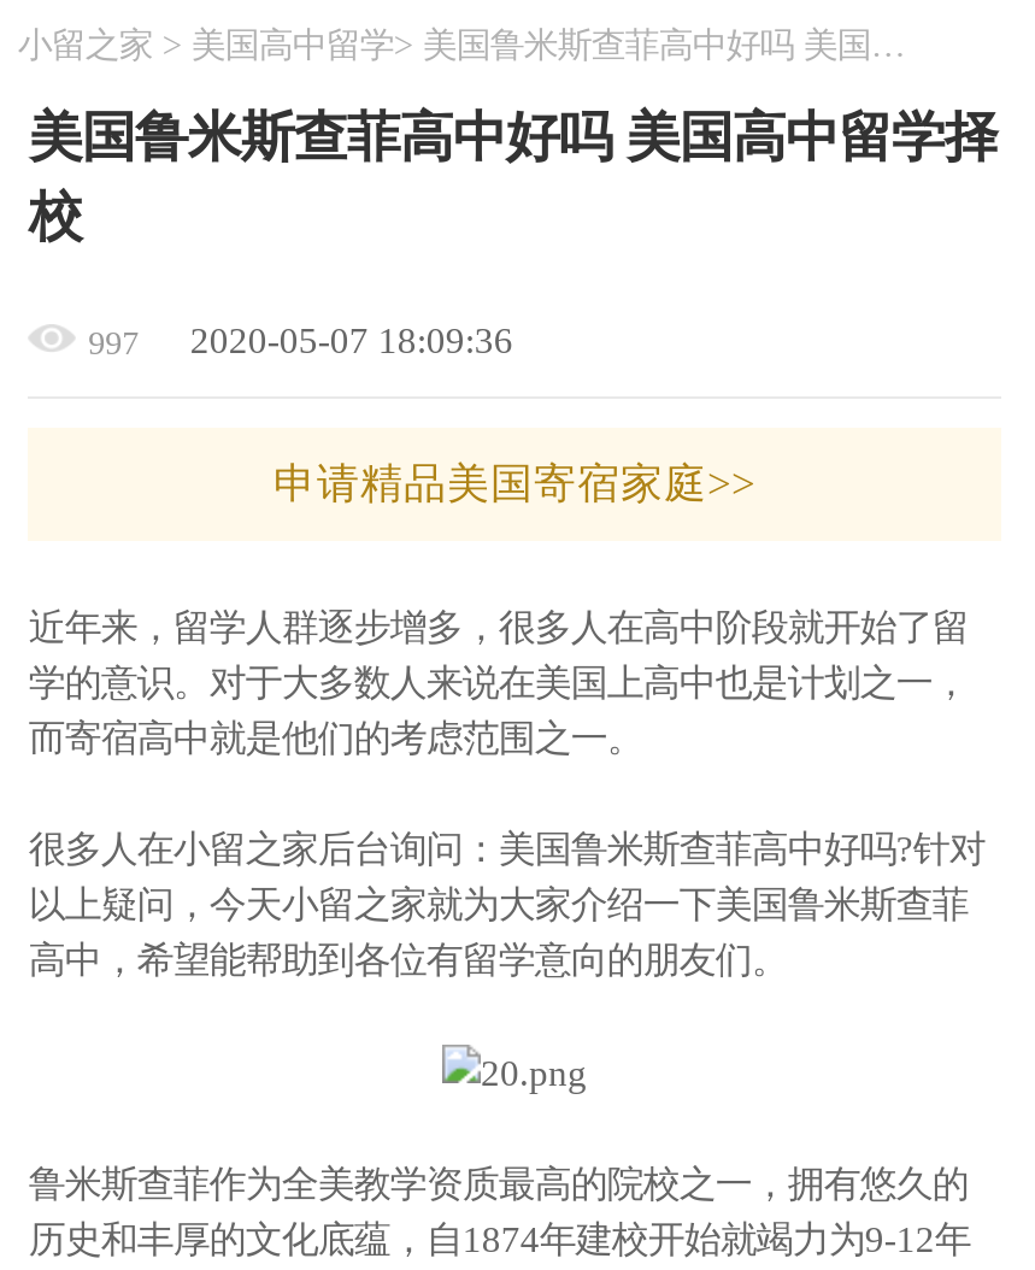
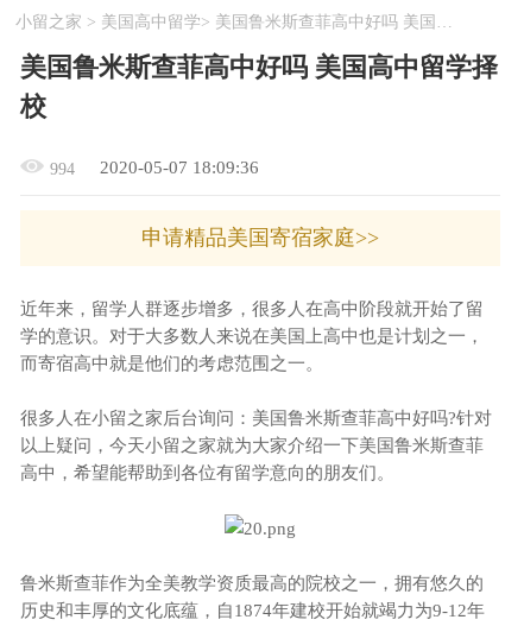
- 997 2020-05-07 18:09:36
+ 994 2020-05-07 18:09:36
